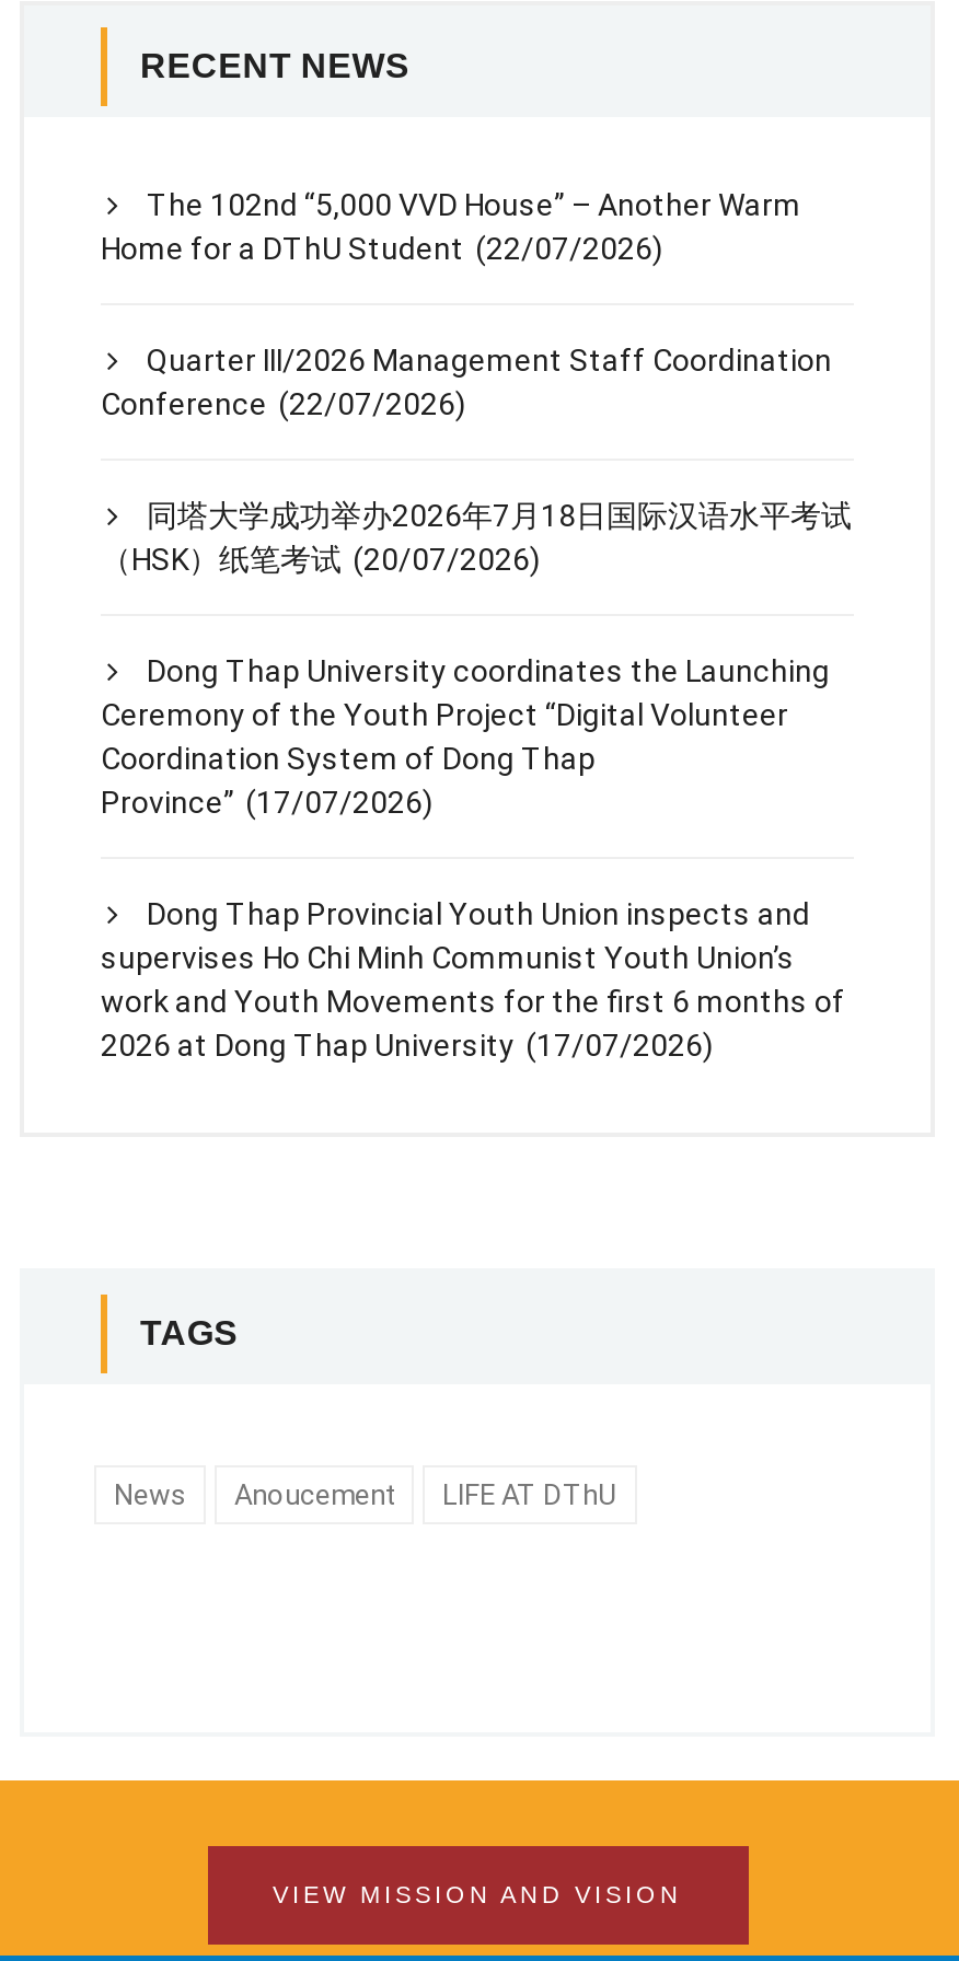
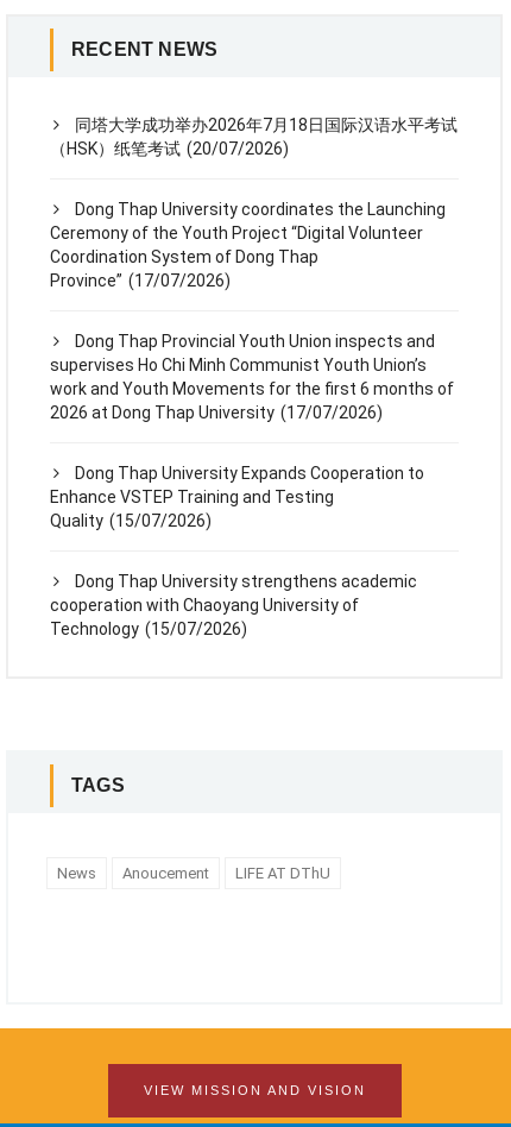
- The 102nd “5,000 VVD House” – Another Warm
- Home for a DThU Student (22/07/2026)
- Quarter III/2026 Management Staff Coordination
- Conference (22/07/2026)

moved up: 同塔大学成功举办2026年7月18日国际汉语水平考试 | （HSK）纸笔考试 (20/07/2026) | Dong Thap University coordinates the Launching | ... | work and Youth Movements for the first 6 months of | 2026 at Dong Thap University (17/07/2026)

+ Dong Thap University Expands Cooperation to
+ Enhance VSTEP Training and Testing
+ Quality (15/07/2026)
+ Dong Thap University strengthens academic
+ cooperation with Chaoyang University of
+ Technology (15/07/2026)
